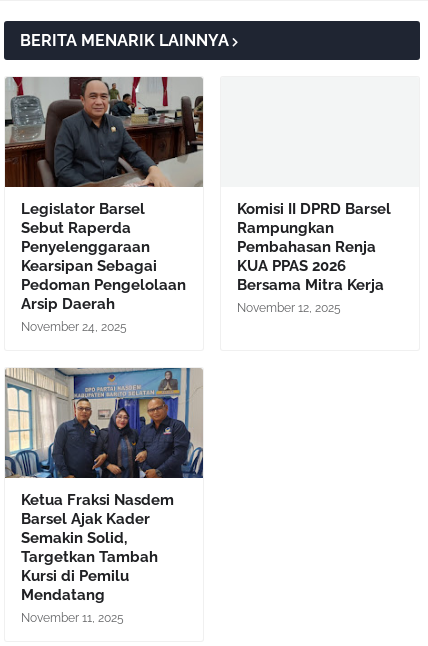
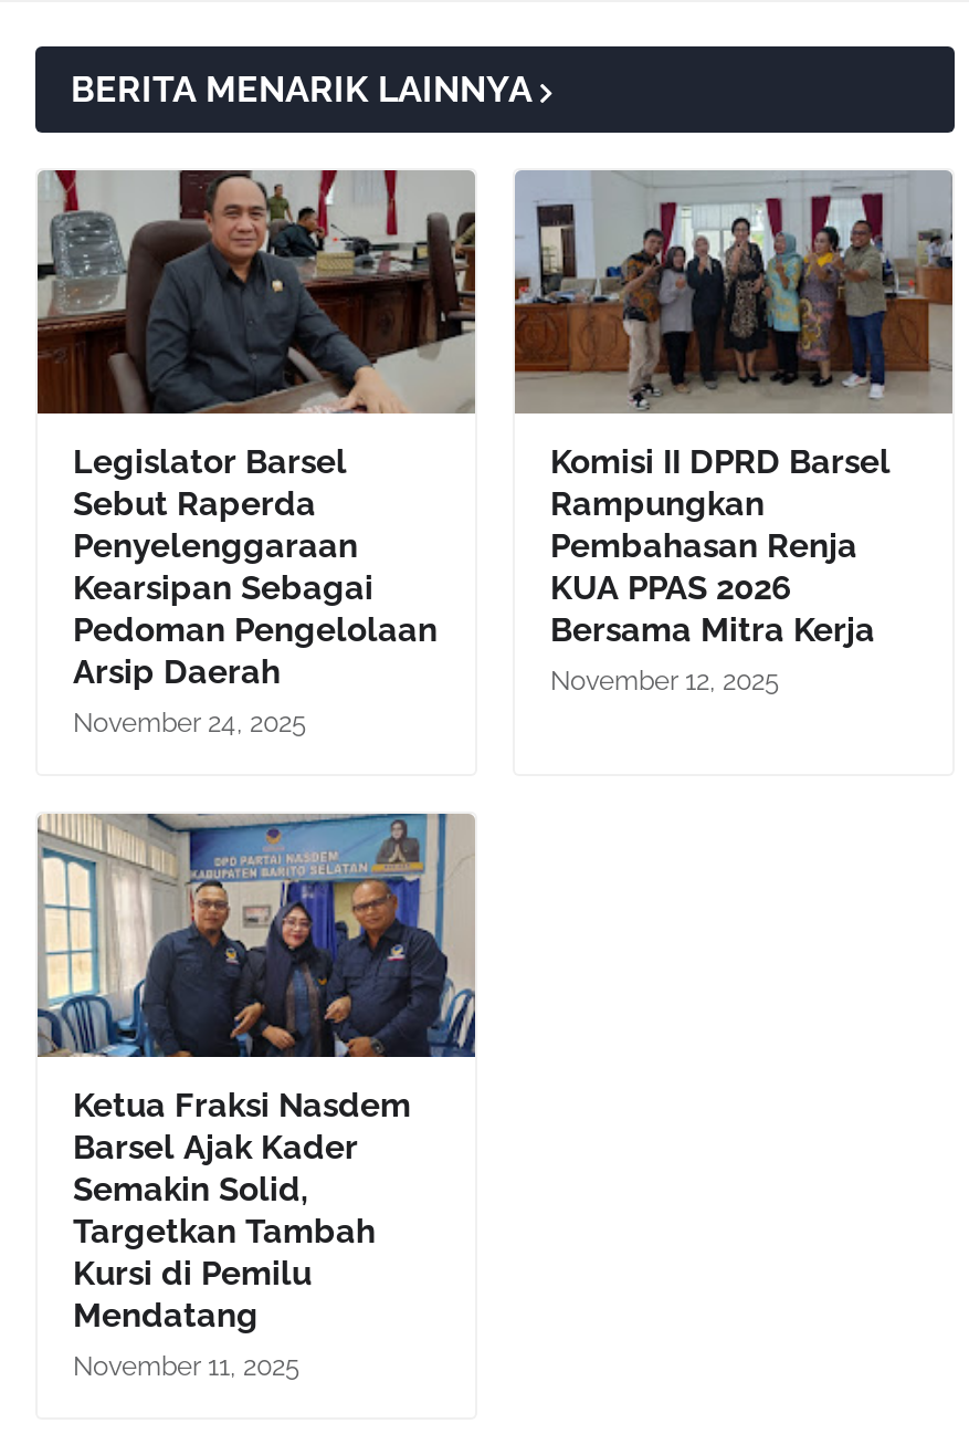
+ [image]
